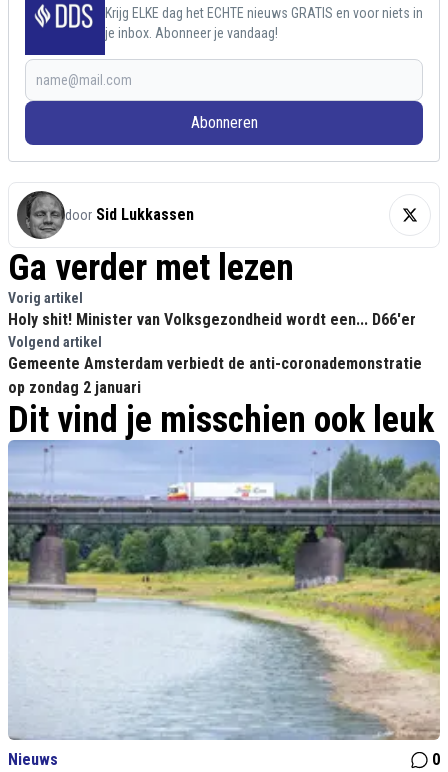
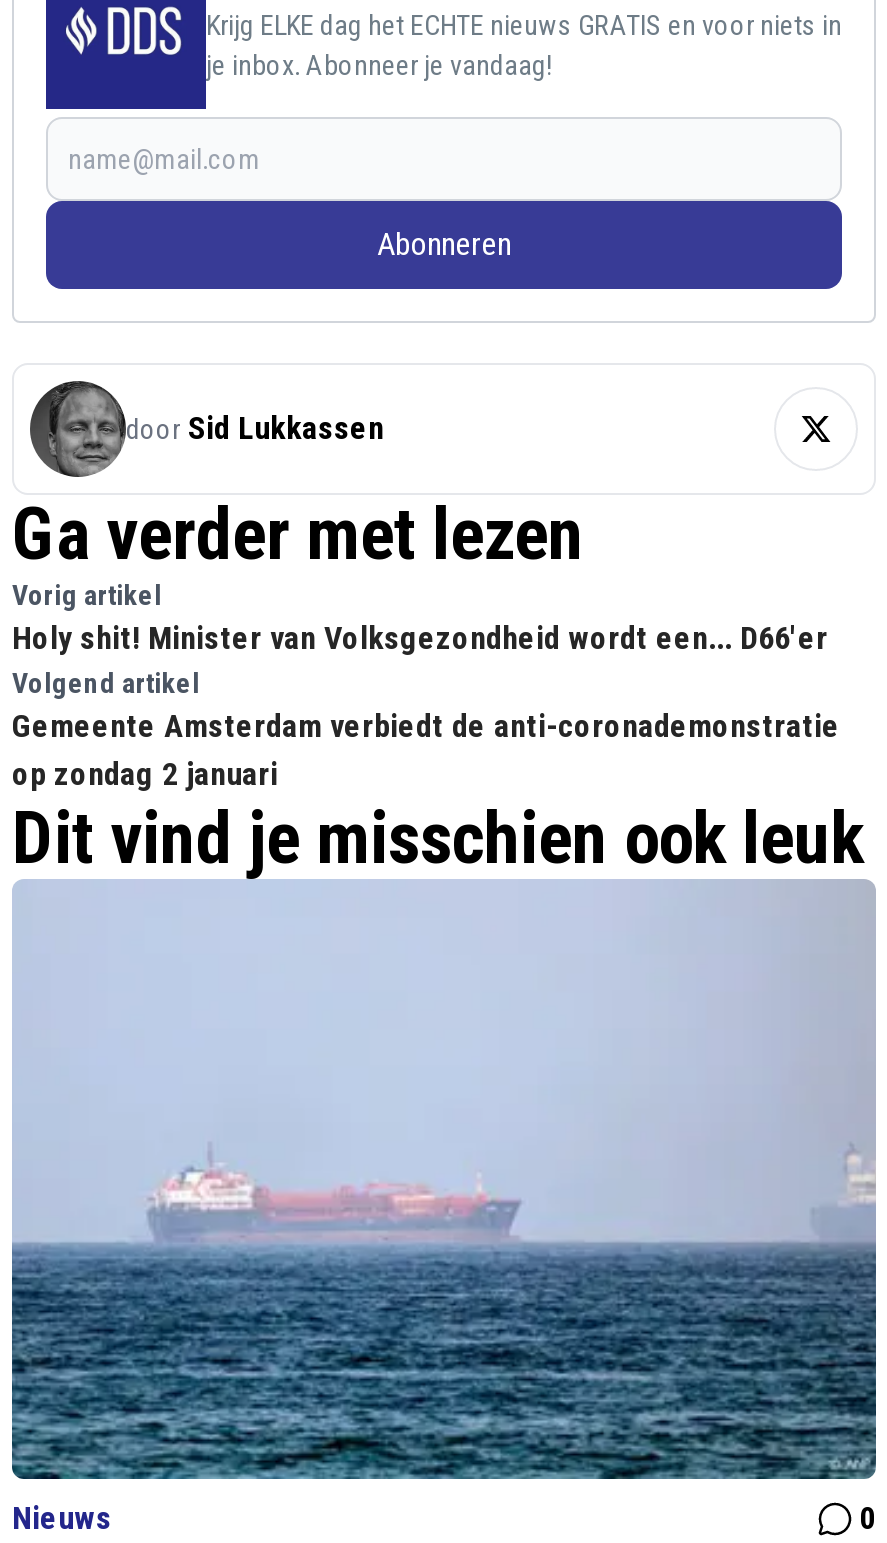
- [image]
+ [image]
